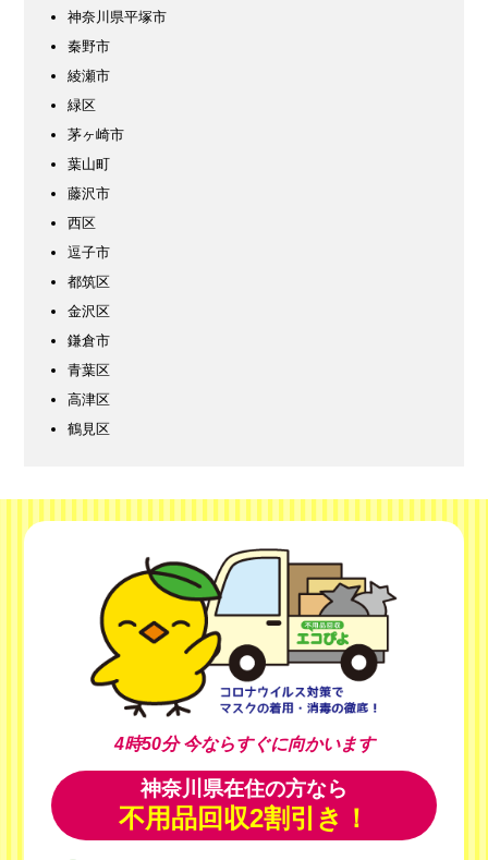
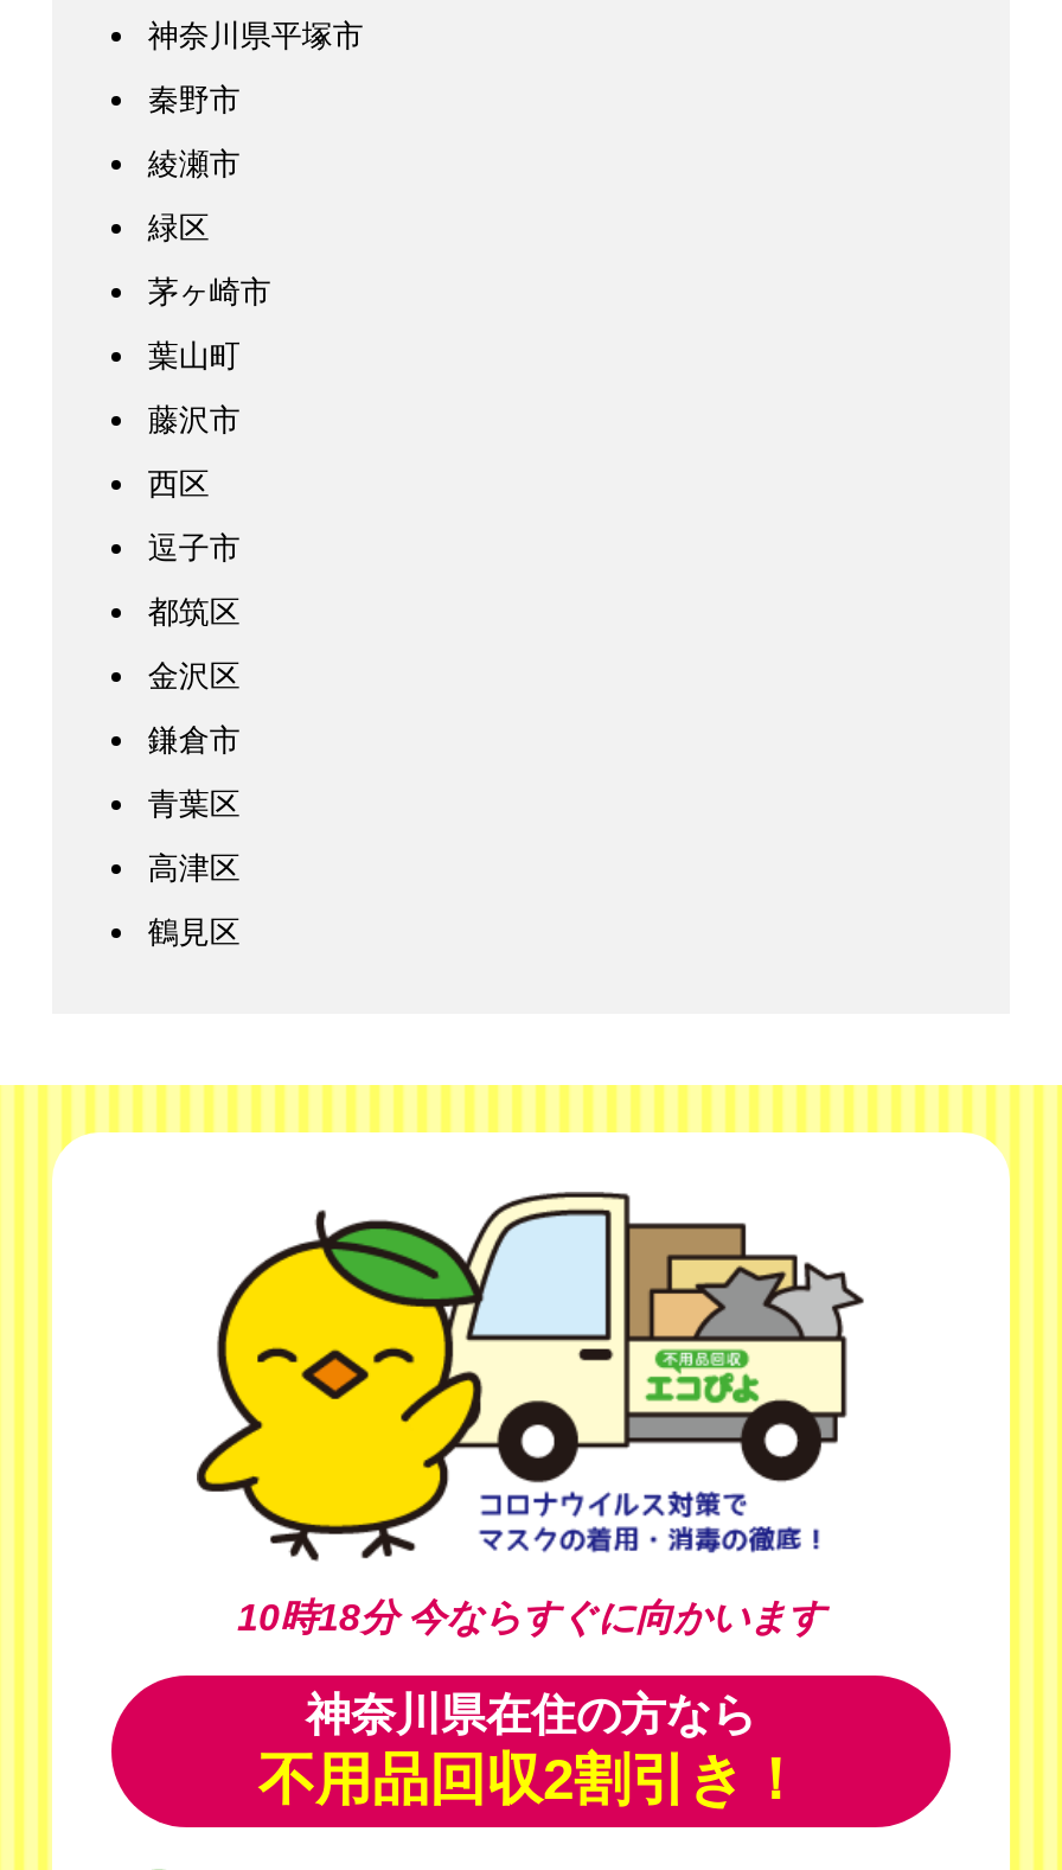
- 4時50分今ならすぐに向かいます
+ 10時18分今ならすぐに向かいます
